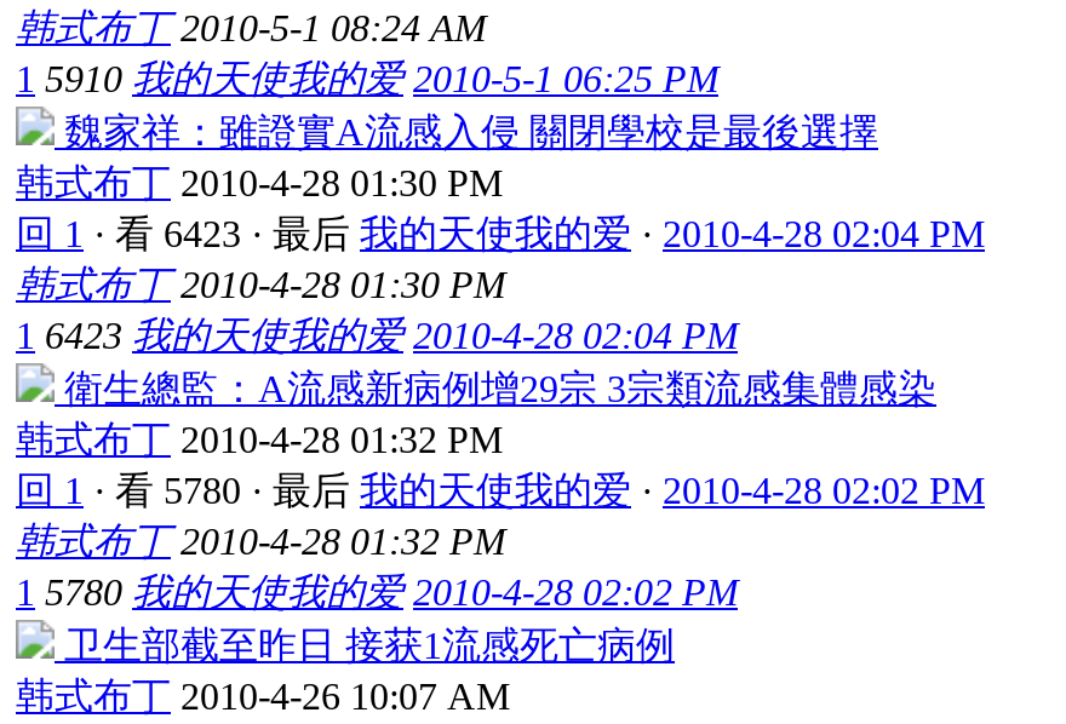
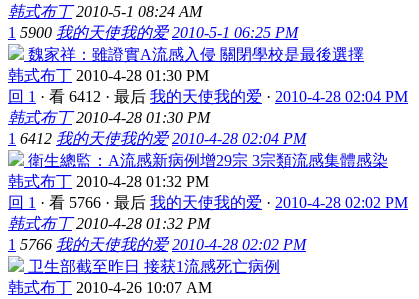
- 1 5910 我的天使我的爱 2010-5-1 06:25 PM
+ 1 5900 我的天使我的爱 2010-5-1 06:25 PM

- 回 1 · 看 6423 · 最后我的天使我的爱· 2010-4-28 02:04 PM
+ 回 1 · 看 6412 · 最后我的天使我的爱· 2010-4-28 02:04 PM

- 1 6423 我的天使我的爱 2010-4-28 02:04 PM
+ 1 6412 我的天使我的爱 2010-4-28 02:04 PM

- 回 1 · 看 5780 · 最后我的天使我的爱· 2010-4-28 02:02 PM
+ 回 1 · 看 5766 · 最后我的天使我的爱· 2010-4-28 02:02 PM

- 1 5780 我的天使我的爱 2010-4-28 02:02 PM
+ 1 5766 我的天使我的爱 2010-4-28 02:02 PM
